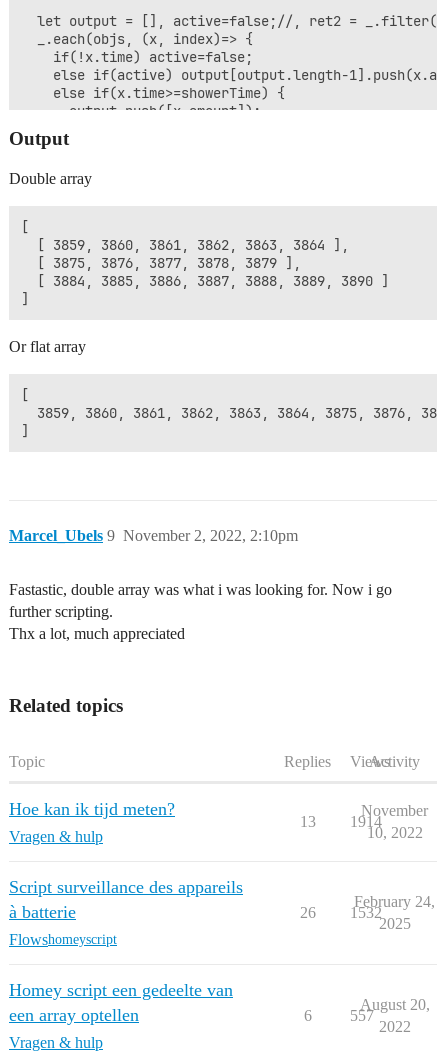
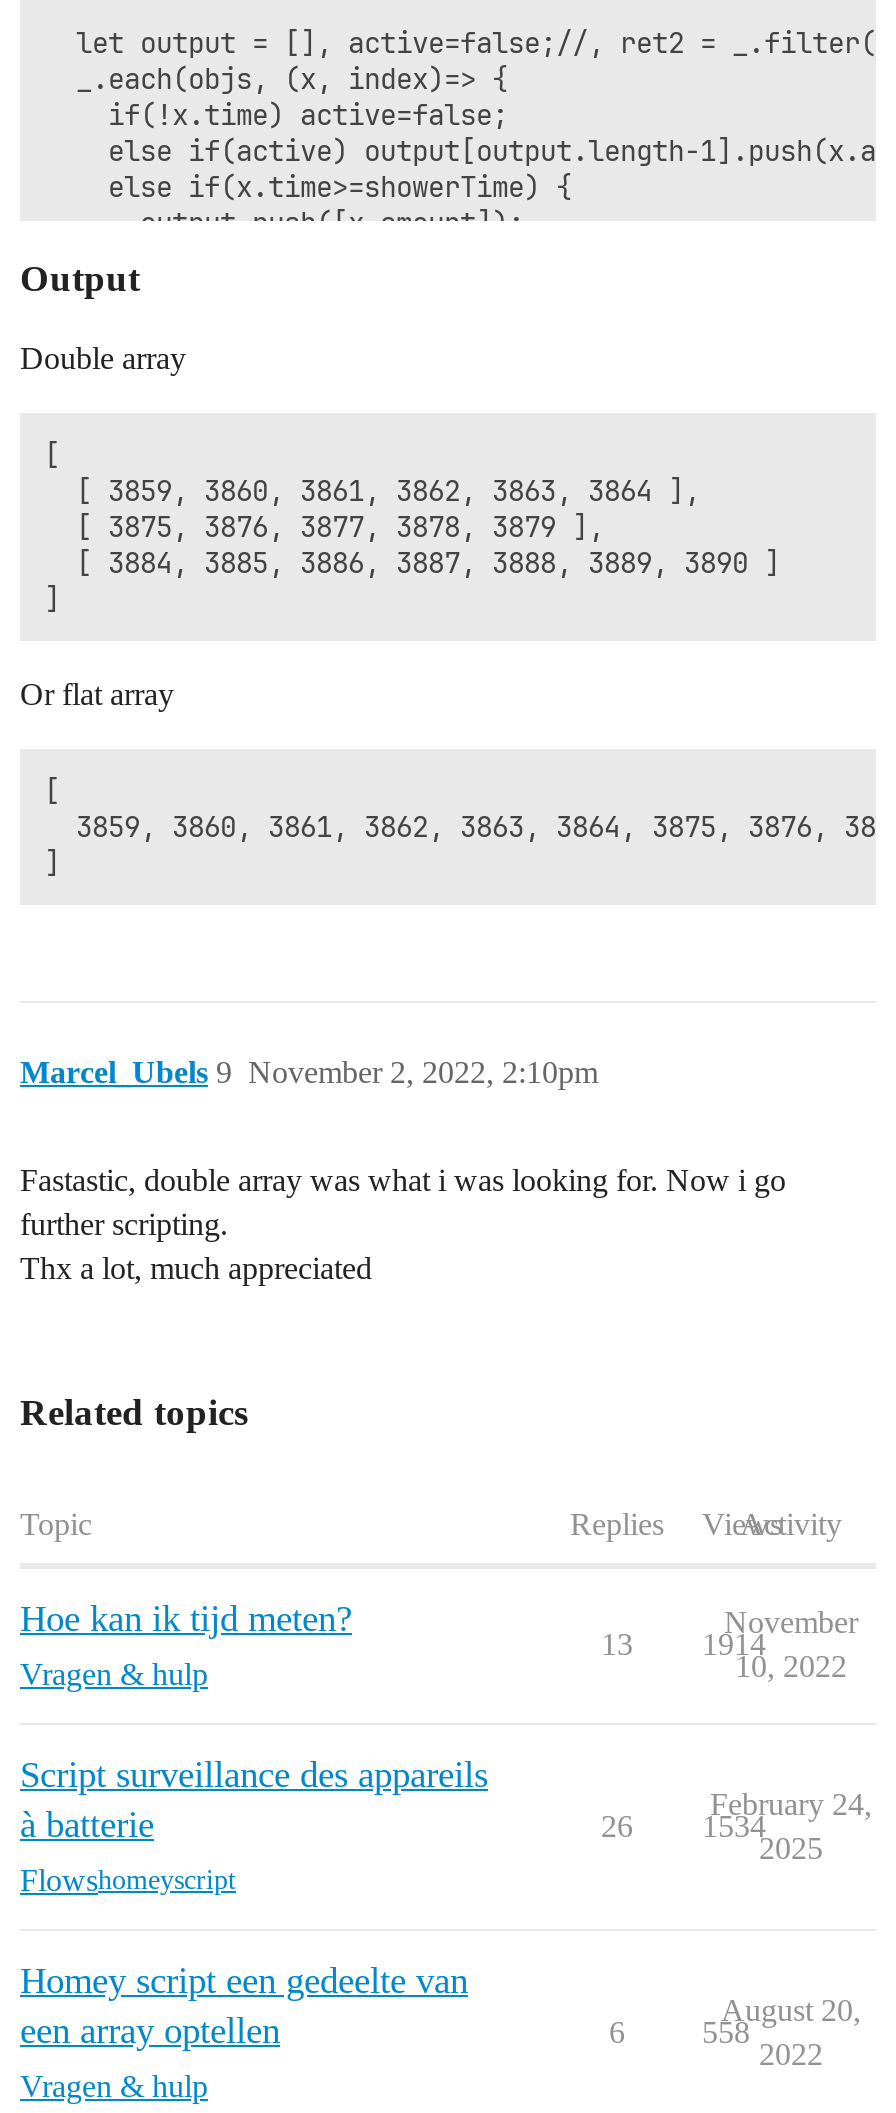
- 1532
+ 1534

- 557
+ 558
